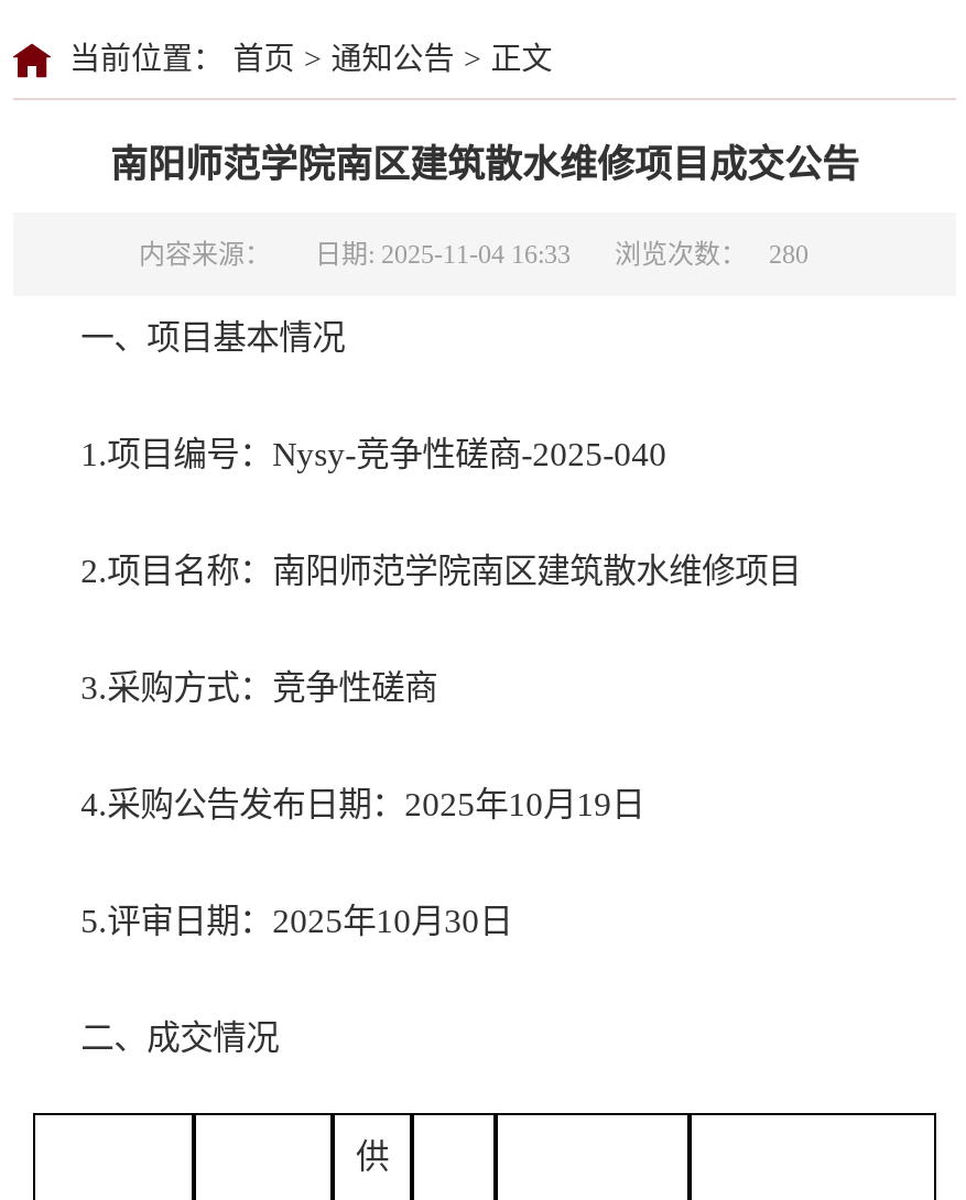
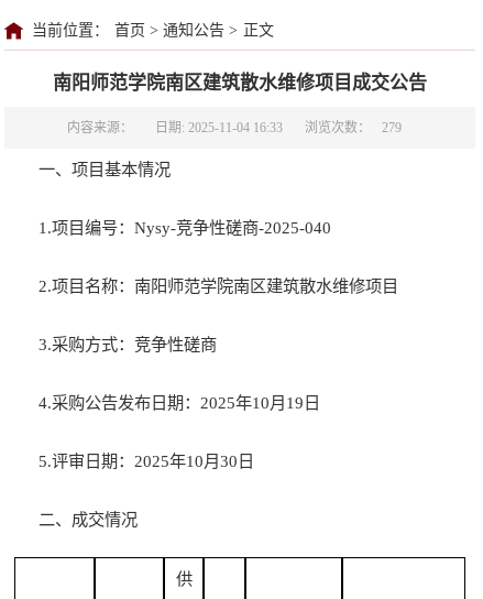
- 内容来源： 日期: 2025-11-04 16:33 浏览次数： 280
+ 内容来源： 日期: 2025-11-04 16:33 浏览次数： 279
